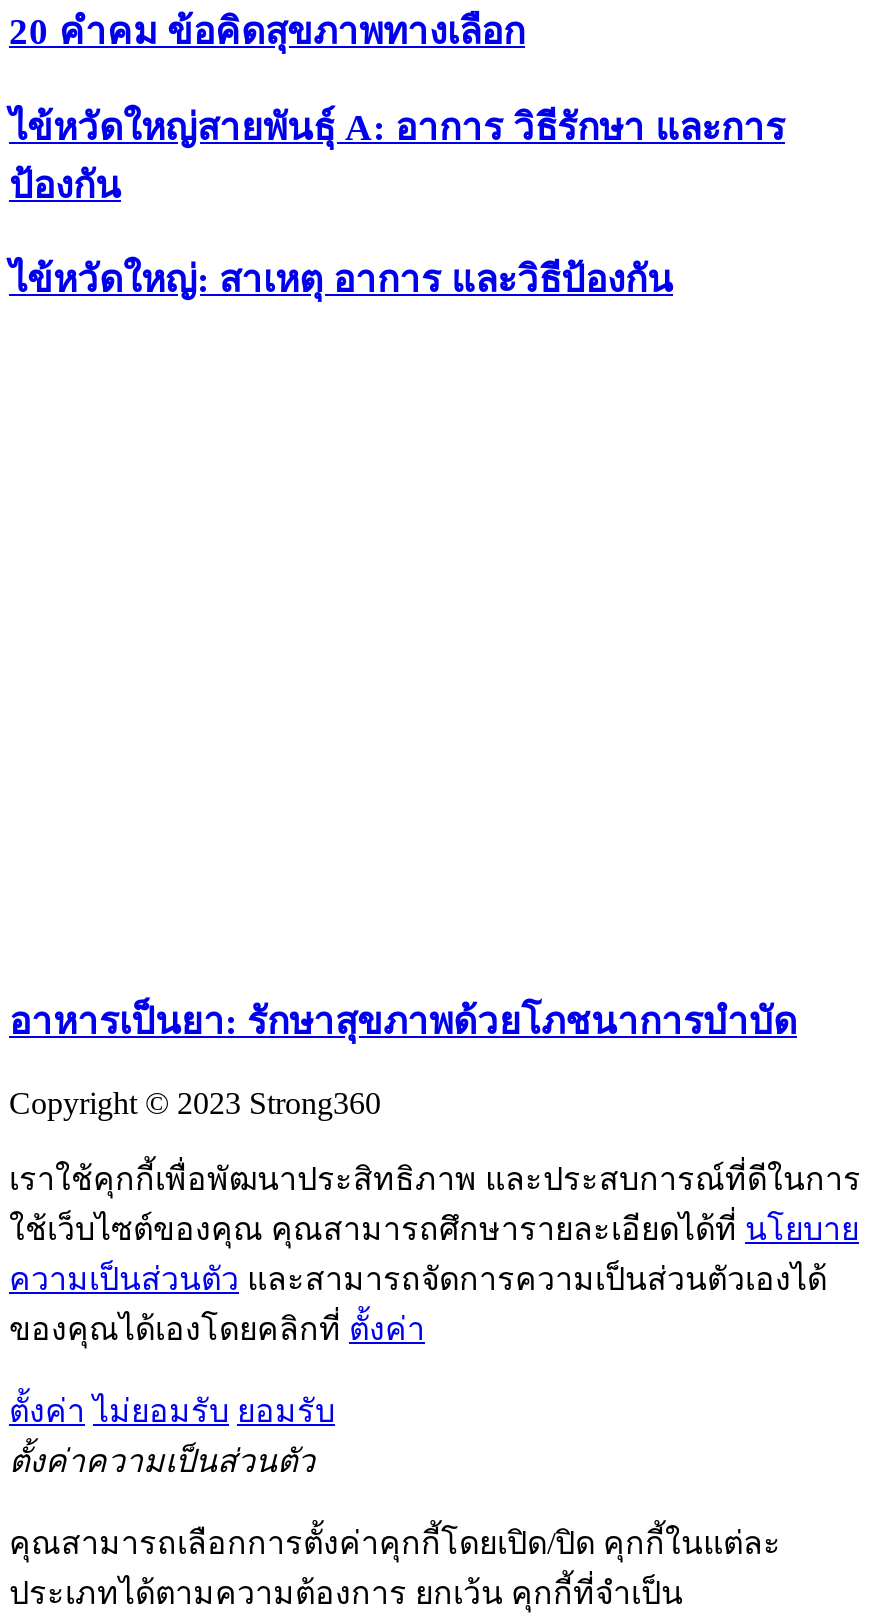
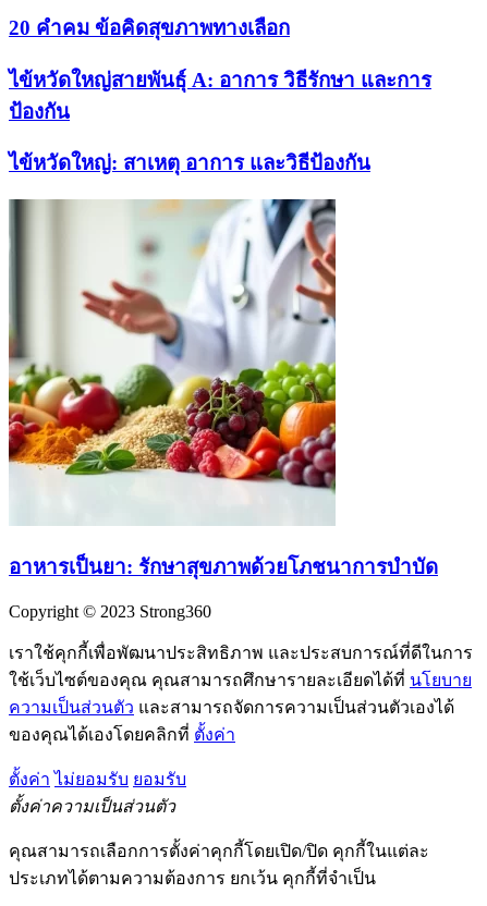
+ [image]
